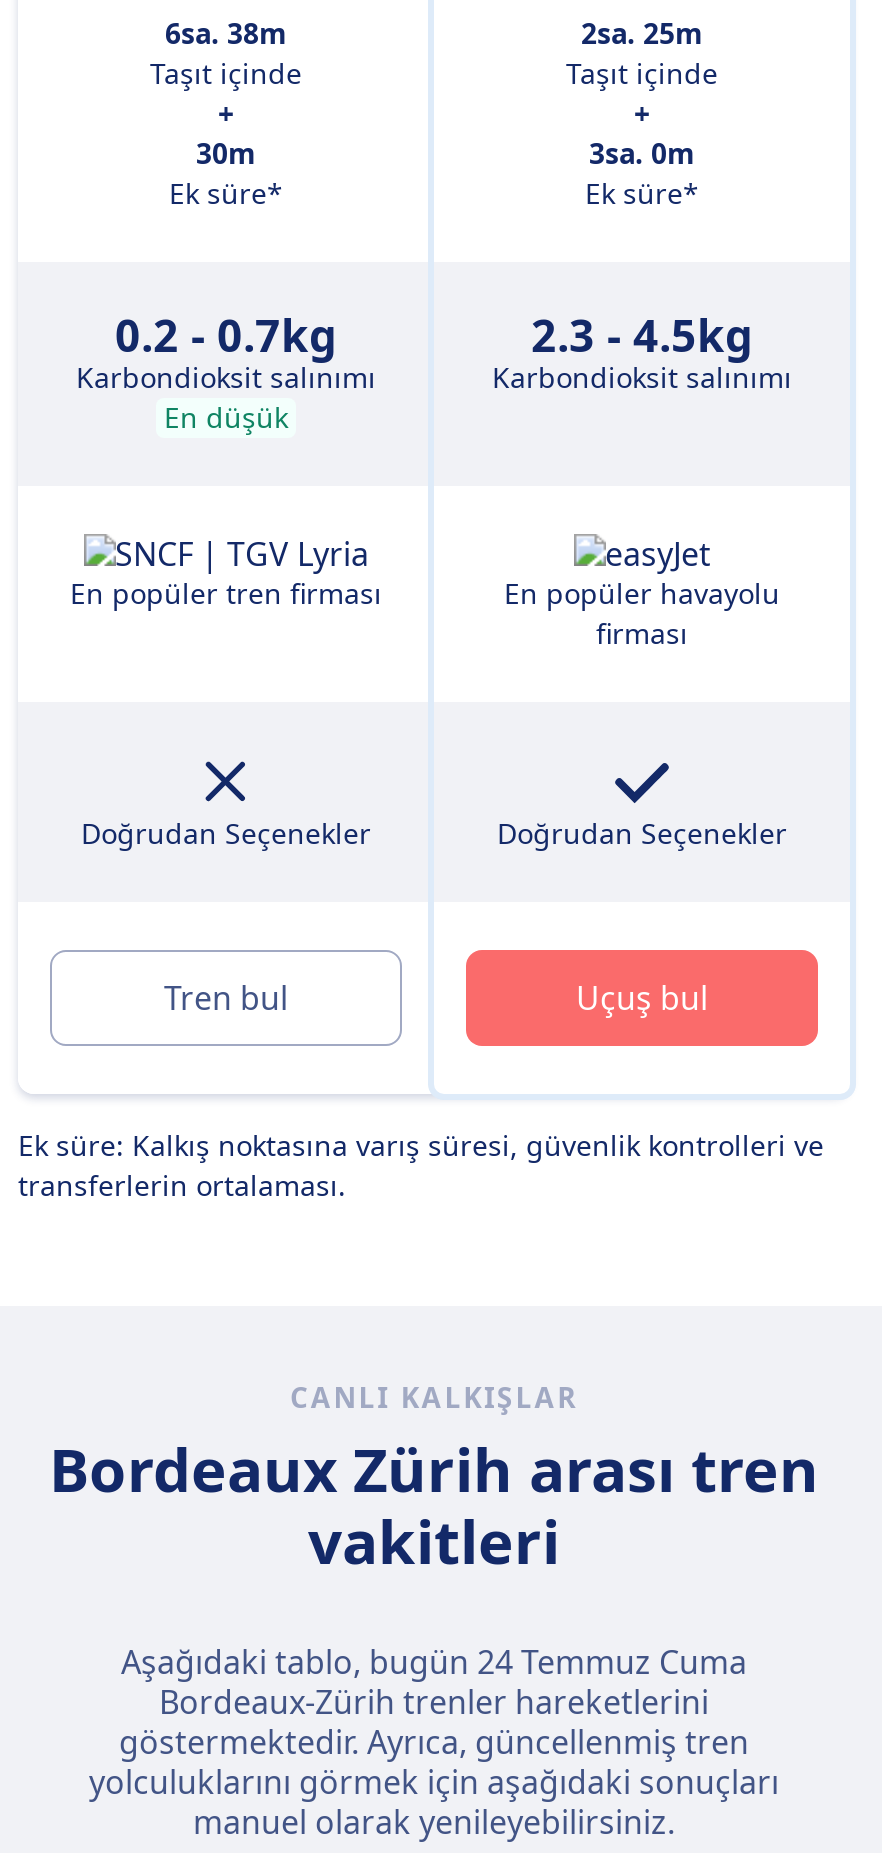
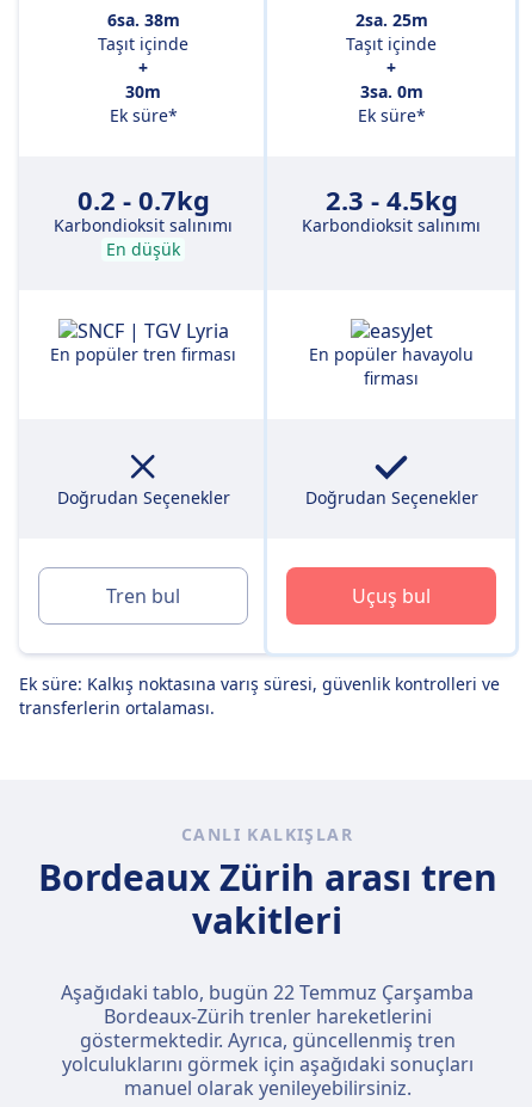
- Aşağıdaki tablo, bugün 24 Temmuz Cuma
+ Aşağıdaki tablo, bugün 22 Temmuz Çarşamba
